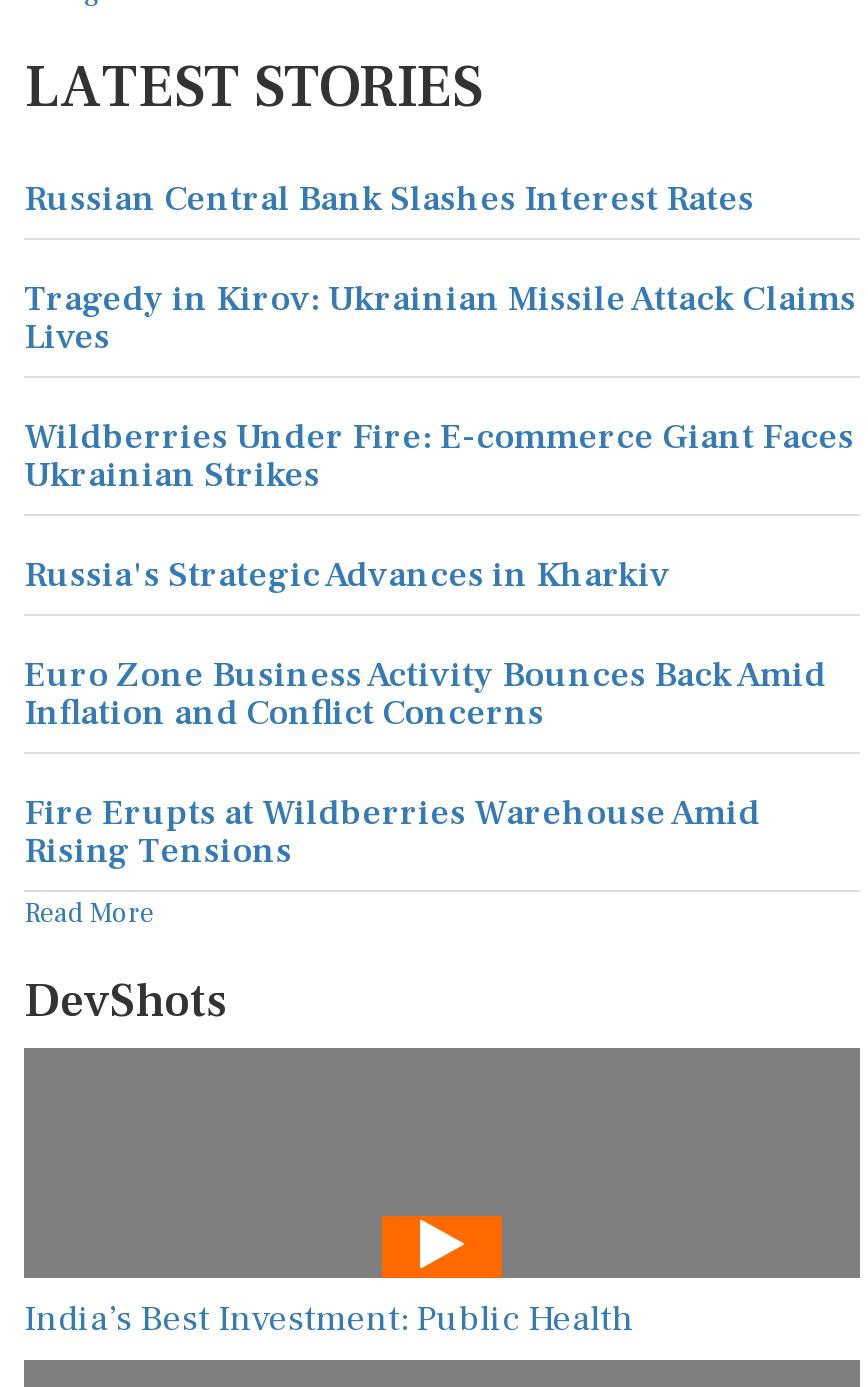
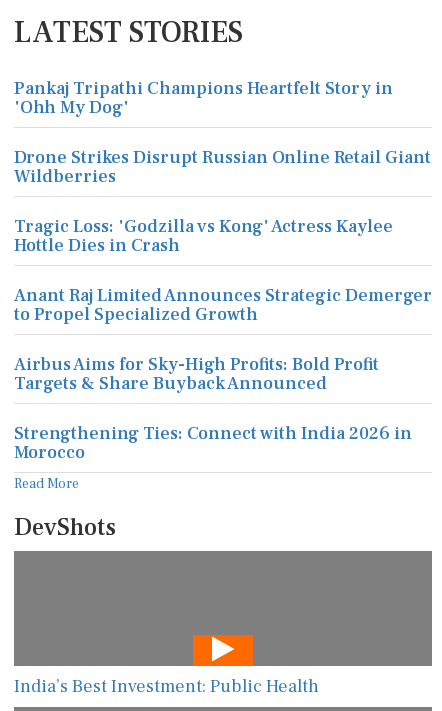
- Russian Central Bank Slashes Interest Rates
+ Pankaj Tripathi Champions Heartfelt Story in
+ 'Ohh My Dog'

- Tragedy in Kirov: Ukrainian Missile Attack Claims
- Lives
+ Drone Strikes Disrupt Russian Online Retail Giant
+ Wildberries

- Wildberries Under Fire: E-commerce Giant Faces
- Ukrainian Strikes
+ Tragic Loss: 'Godzilla vs Kong' Actress Kaylee
+ Hottle Dies in Crash

- Russia's Strategic Advances in Kharkiv
+ Anant Raj Limited Announces Strategic Demerger
+ to Propel Specialized Growth

- Euro Zone Business Activity Bounces Back Amid
- Inflation and Conflict Concerns
+ Airbus Aims for Sky-High Profits: Bold Profit
+ Targets & Share Buyback Announced

- Fire Erupts at Wildberries Warehouse Amid
- Rising Tensions
+ Strengthening Ties: Connect with India 2026 in
+ Morocco
